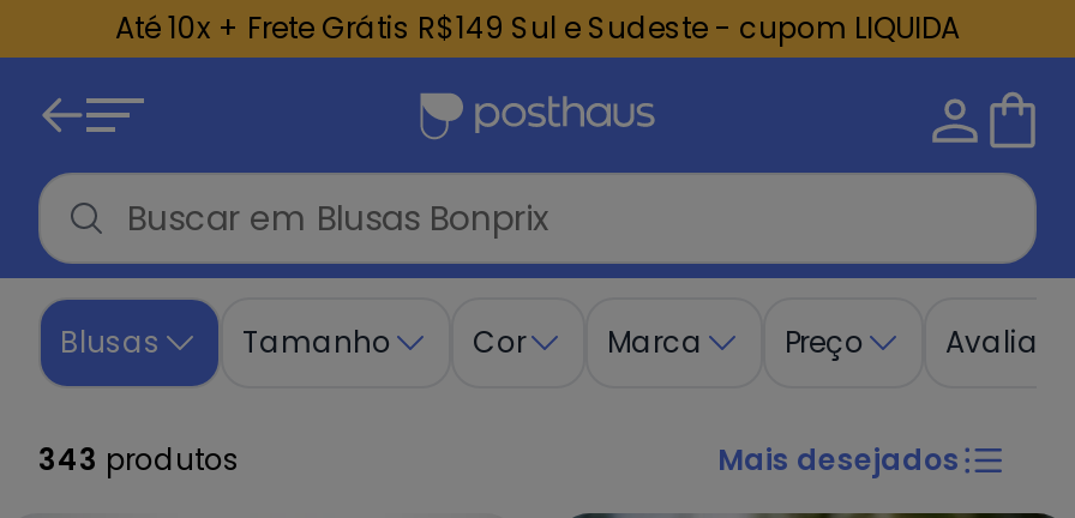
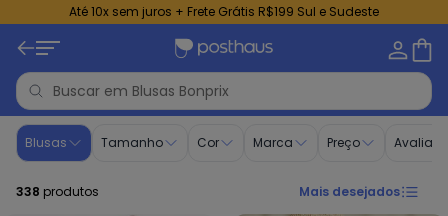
- Até 10x + Frete Grátis R$149 Sul e Sudeste - cupom LIQUIDA
+ Até 10x sem juros + Frete Grátis R$199 Sul e Sudeste

- 343 produtos
+ 338 produtos
